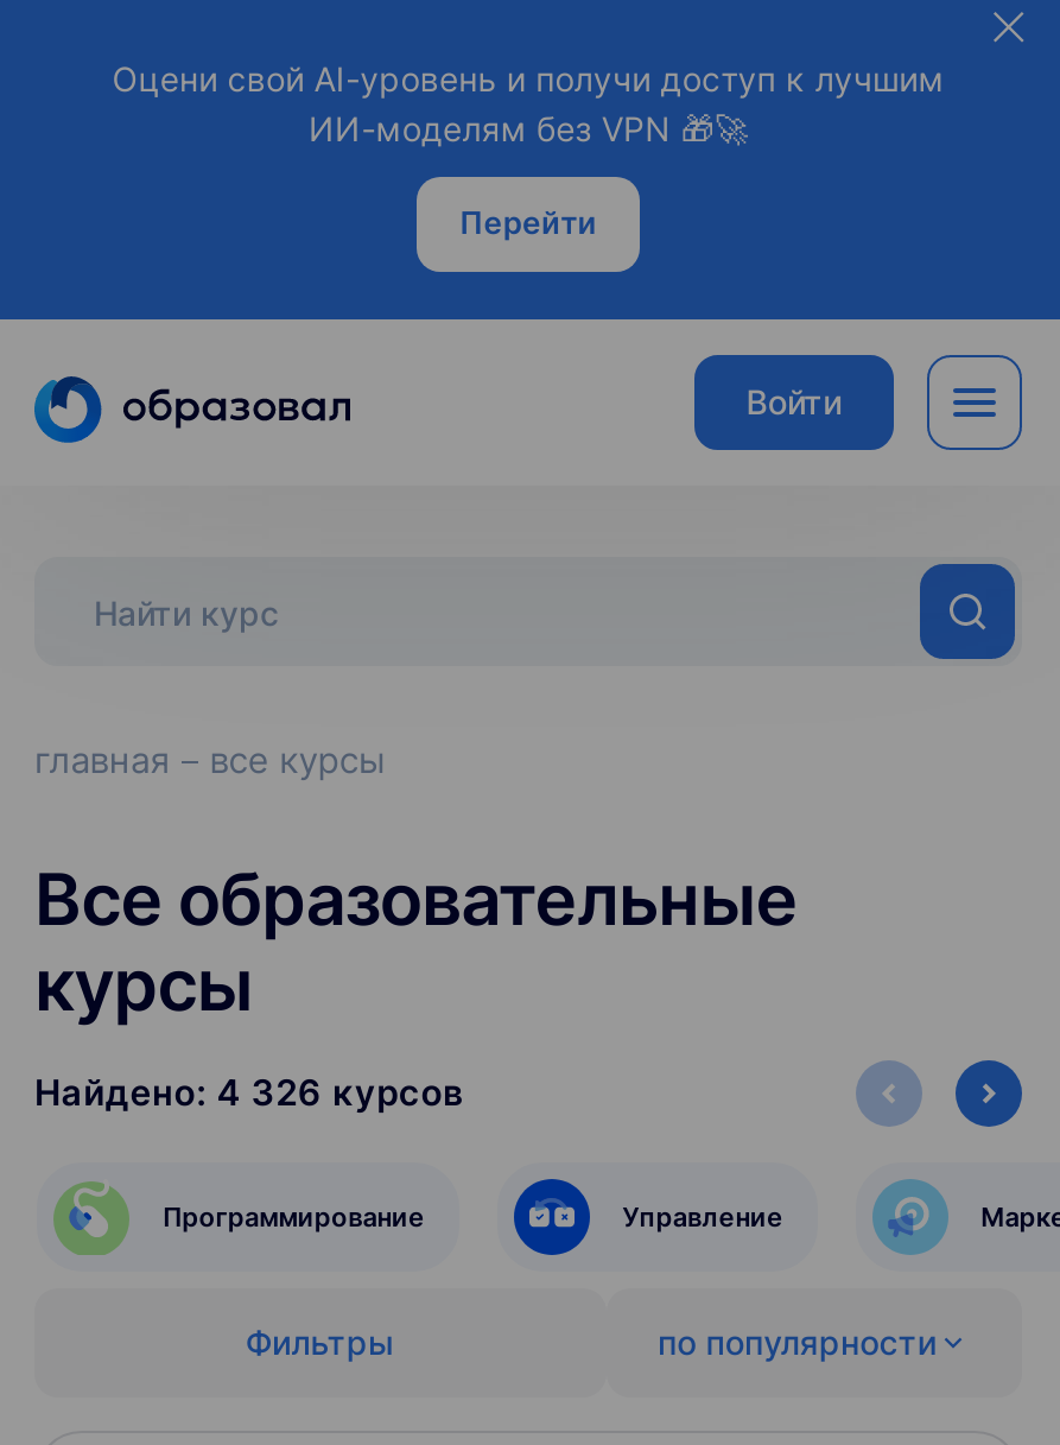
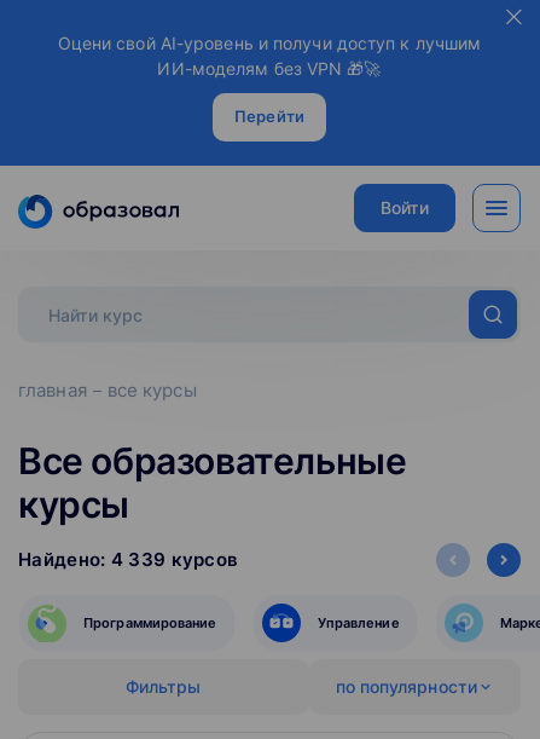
- Найдено: 4 326 ‌ курсов
+ Найдено: 4 339 ‌ курсов
